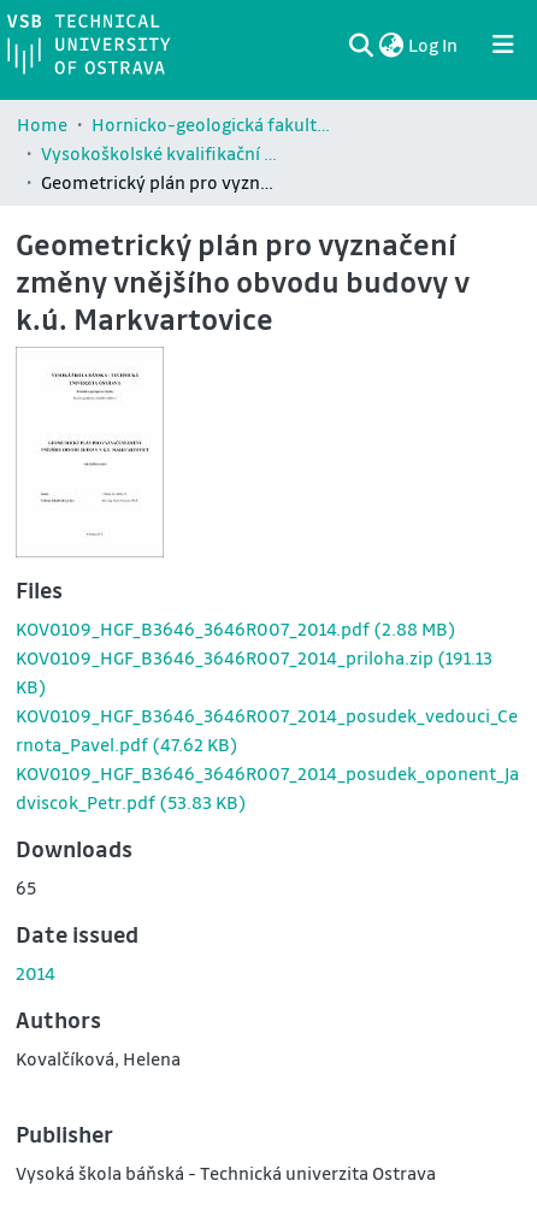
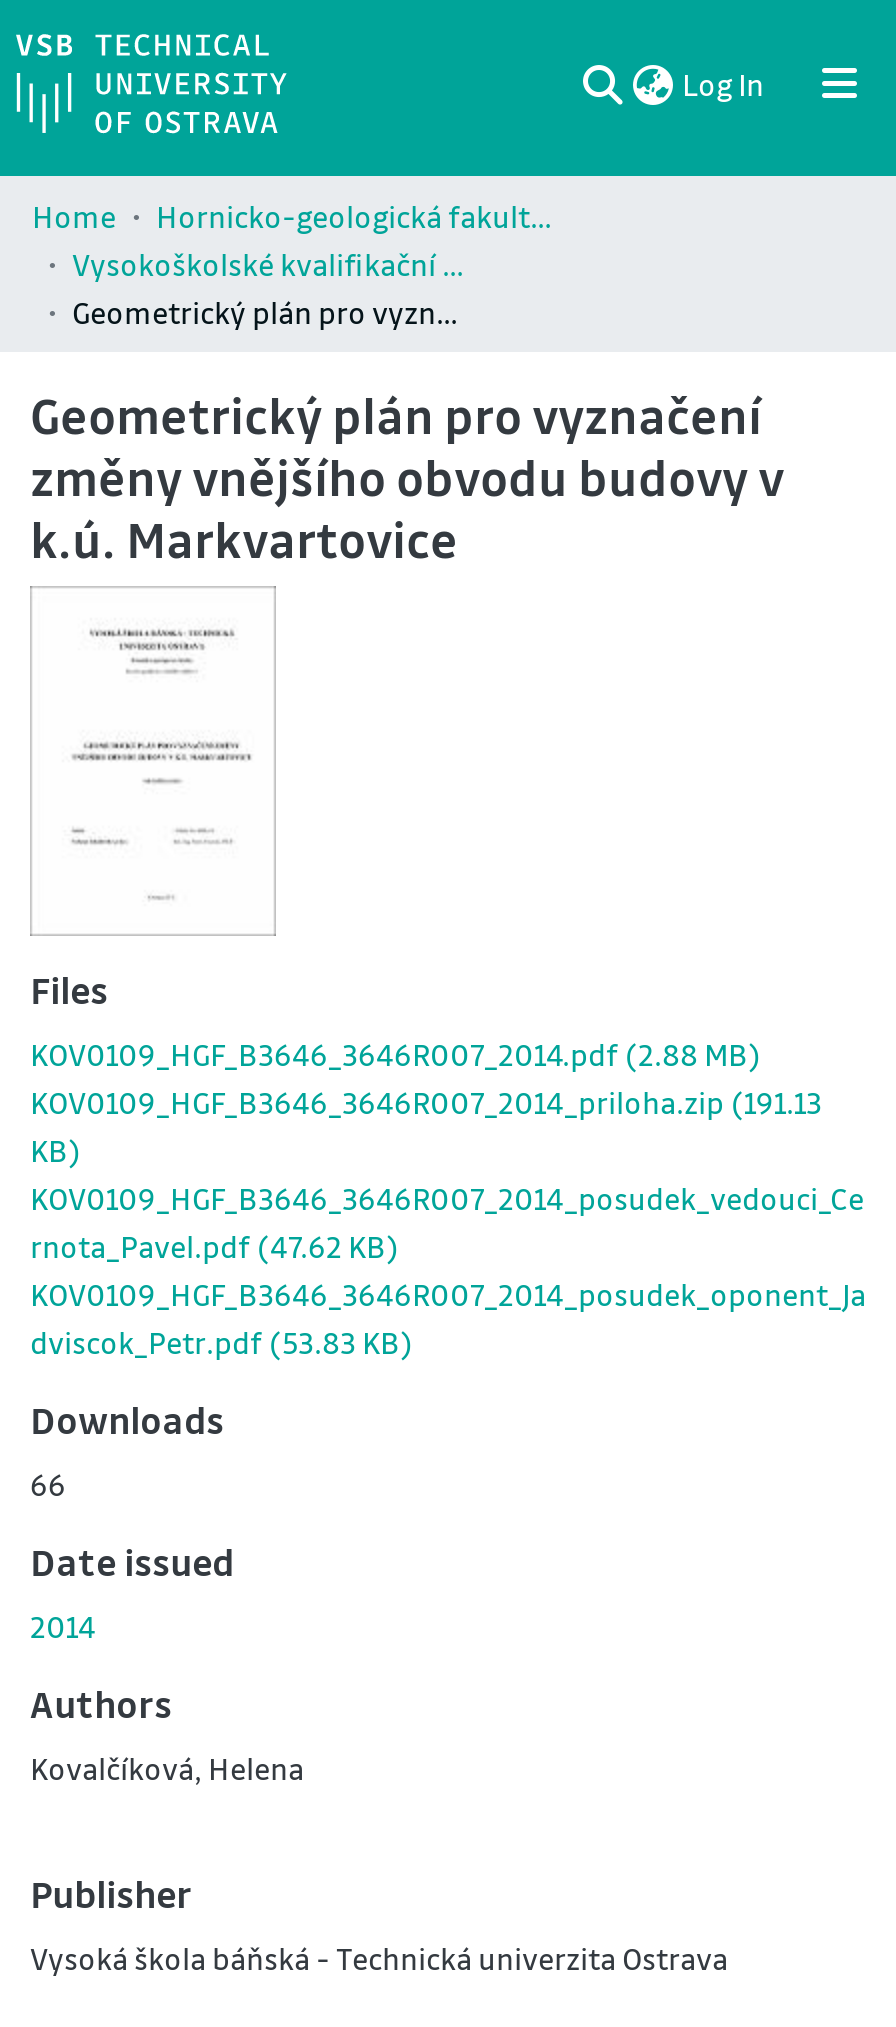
- 65
+ 66
